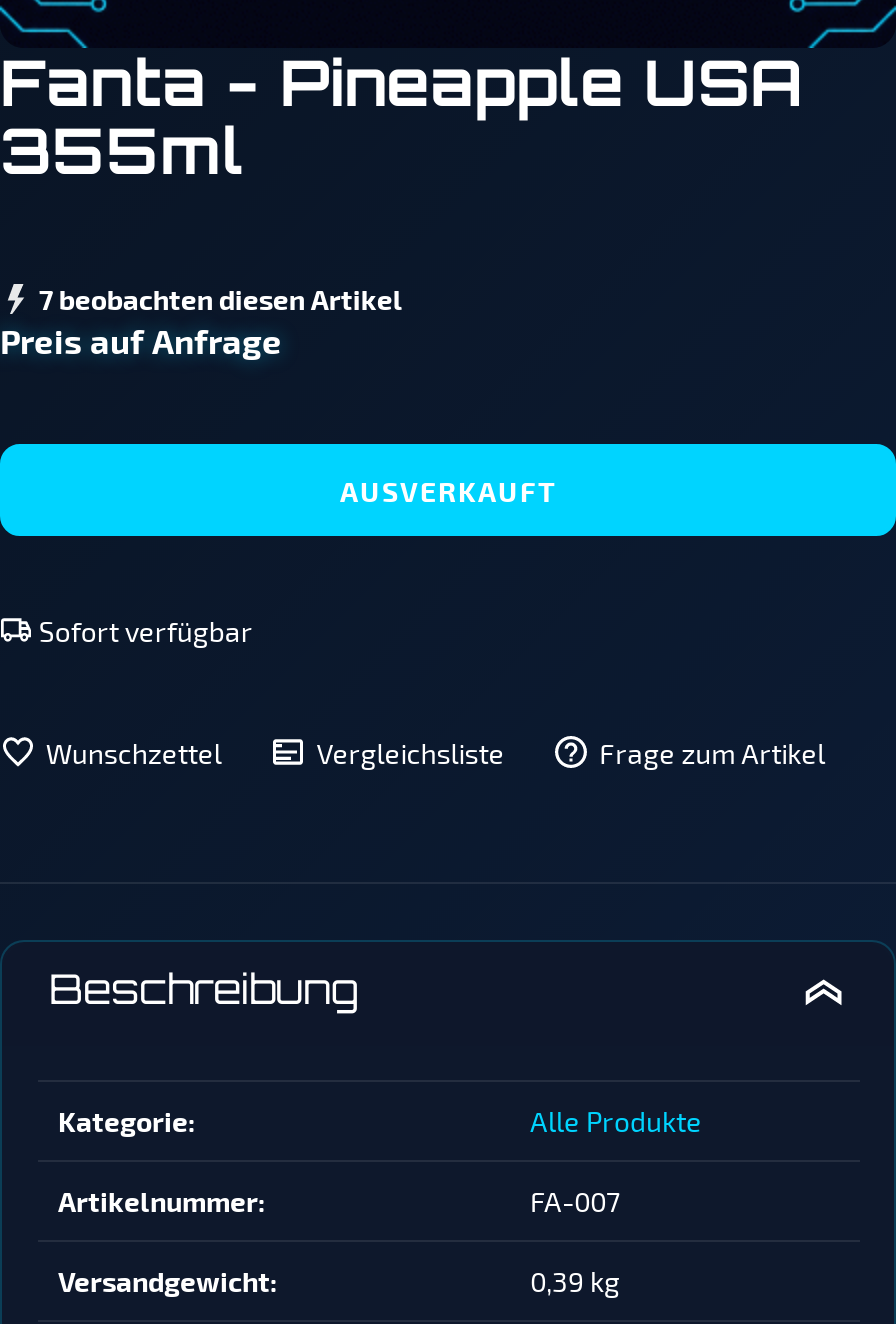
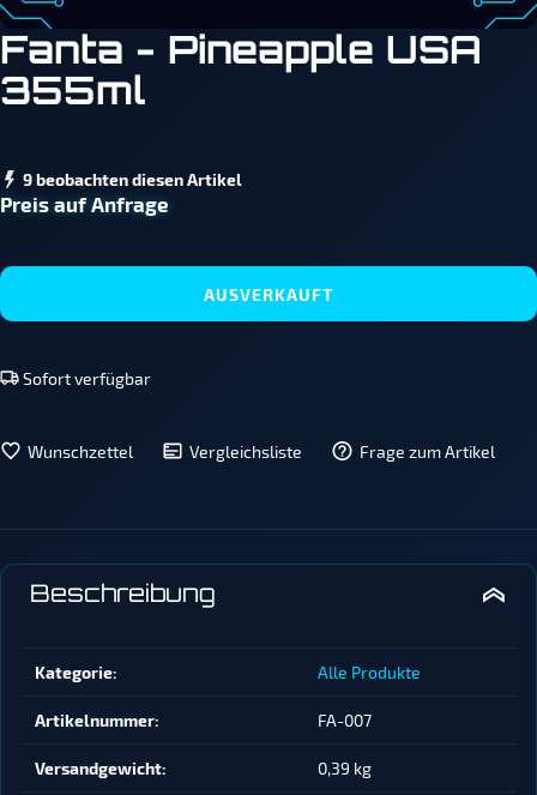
- 7 beobachten diesen Artikel
+ 9 beobachten diesen Artikel
